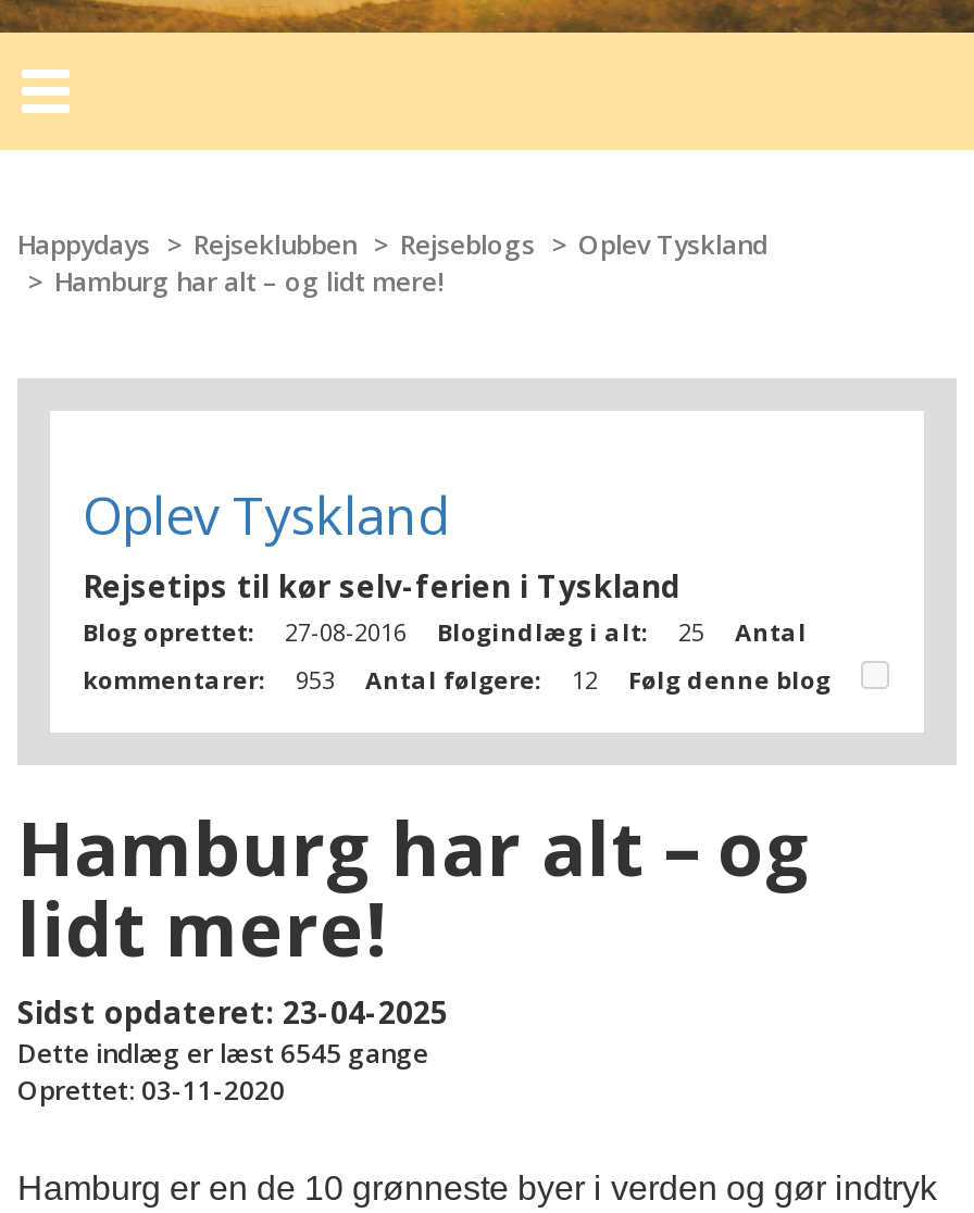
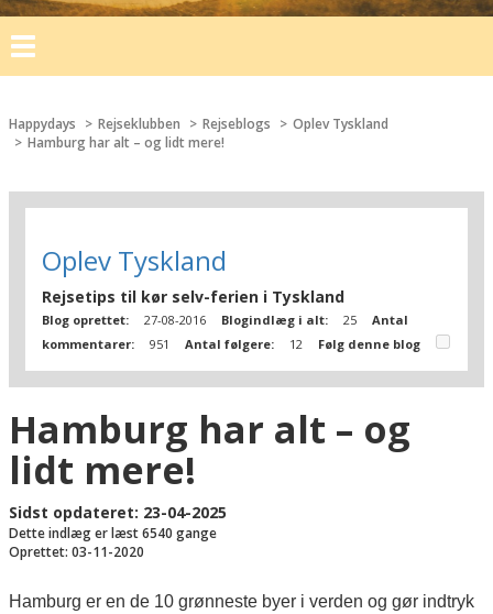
- kommentarer: 953 Antal følgere: 12 Følg denne blog
+ kommentarer: 951 Antal følgere: 12 Følg denne blog

- Dette indlæg er læst 6545 gange
+ Dette indlæg er læst 6540 gange
